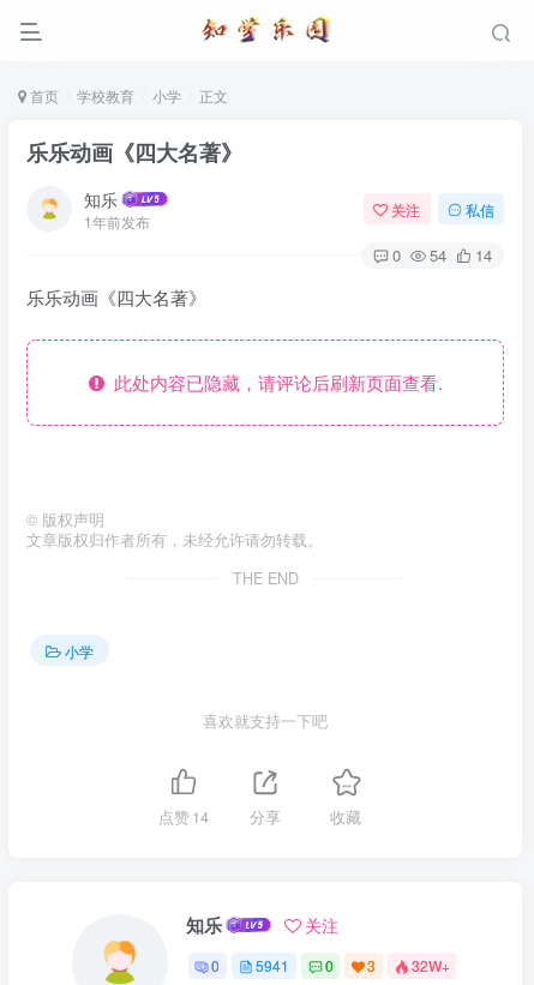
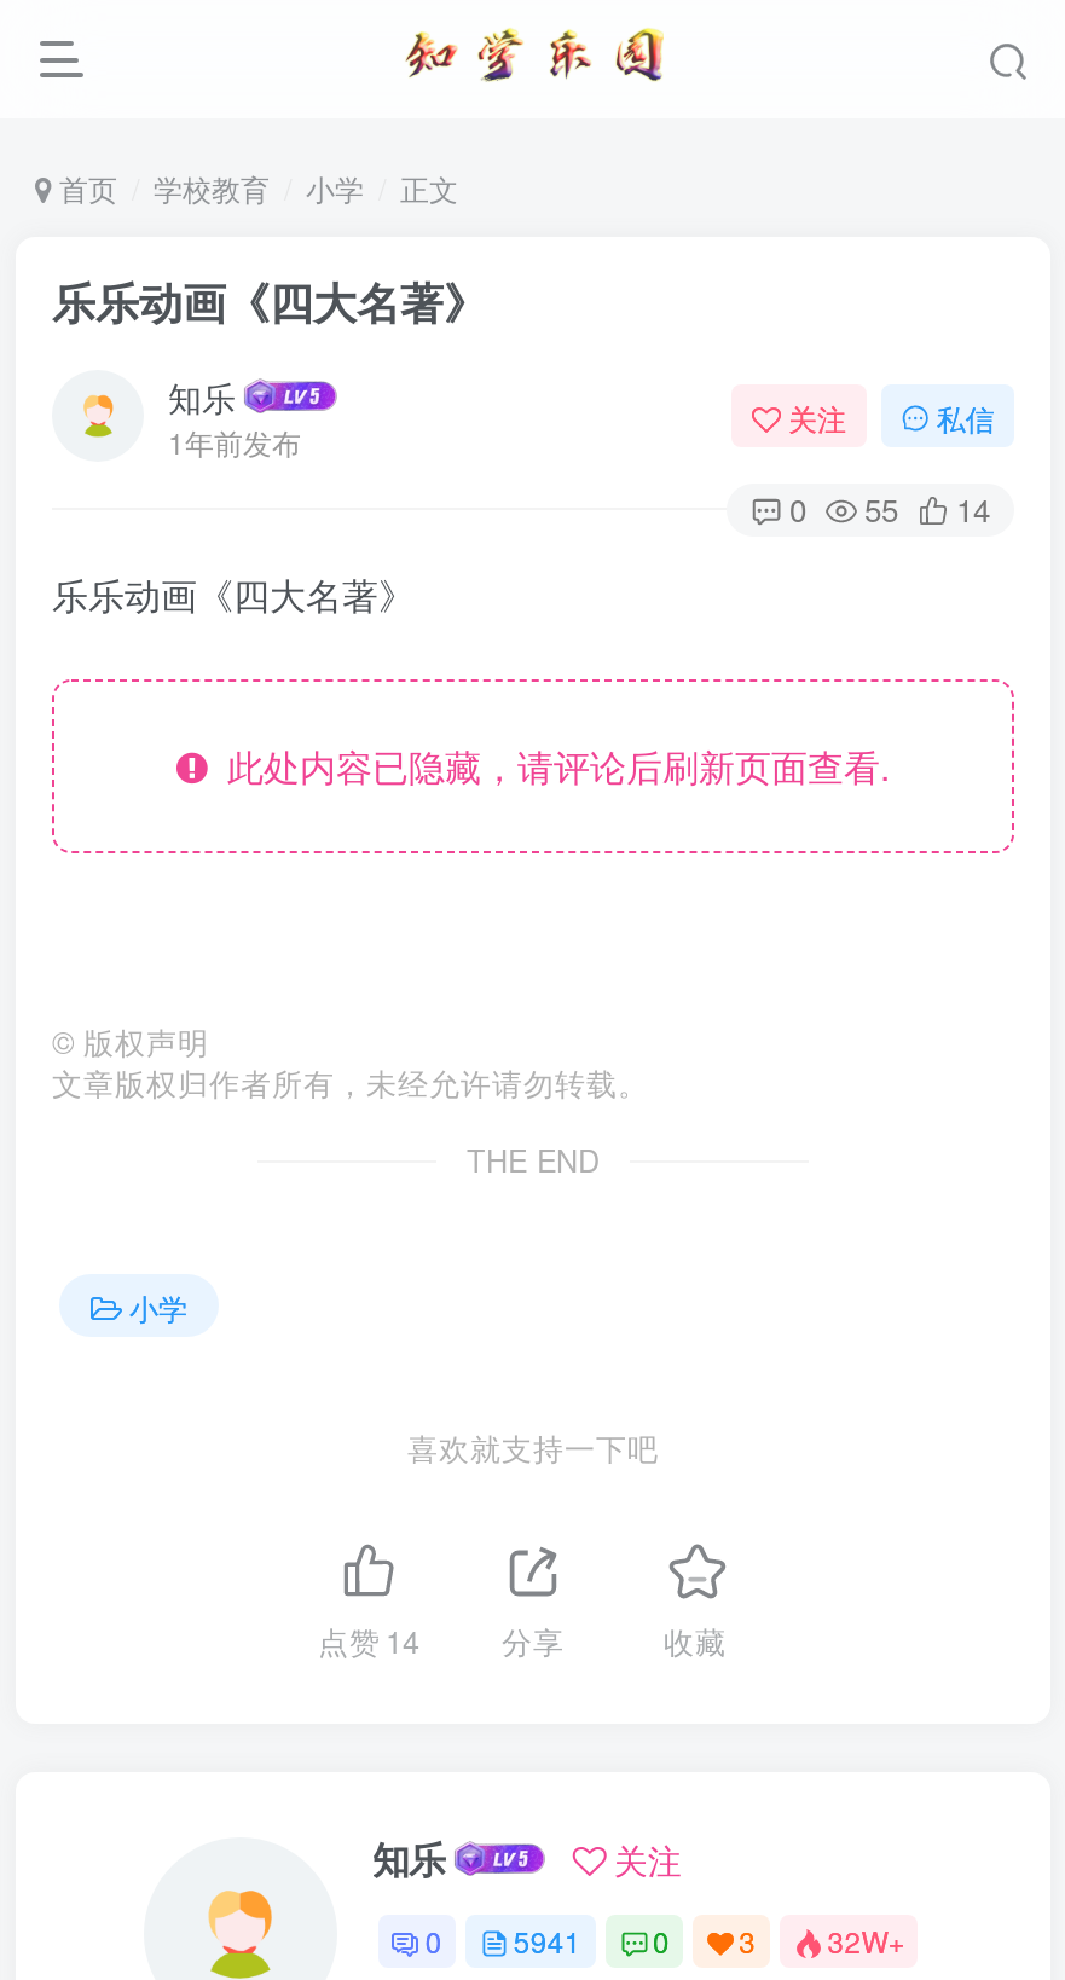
- 0 54 14
+ 0 55 14
